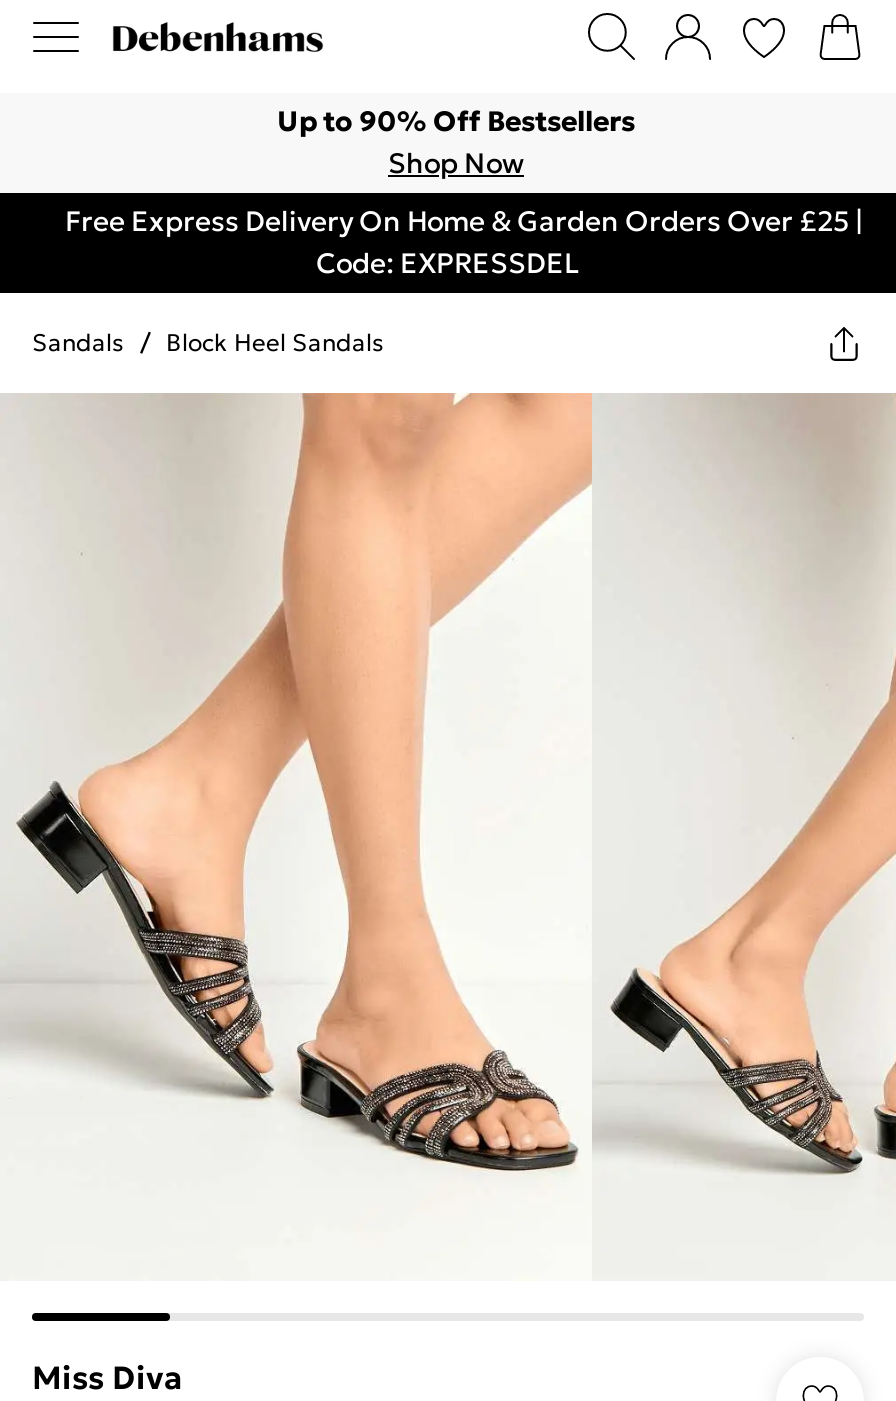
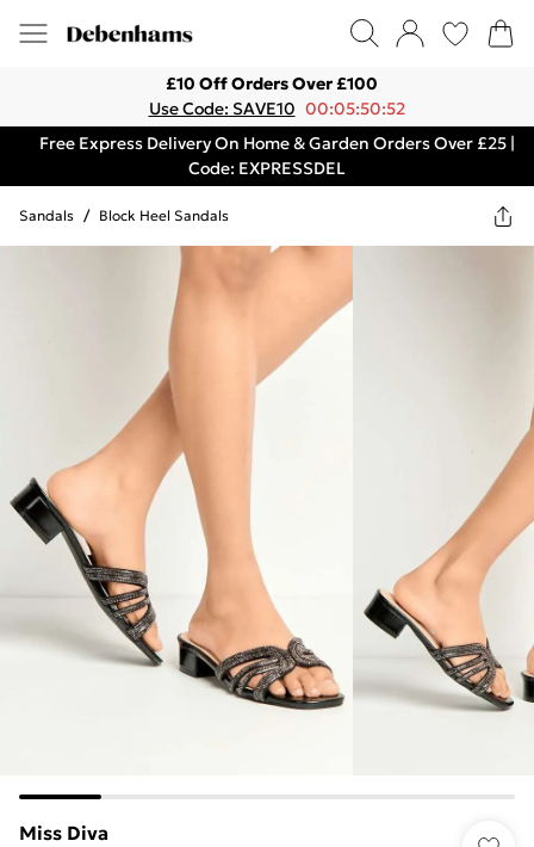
- Up to 90% Off Bestsellers
- Shop Now
+ £10 Off Orders Over £100
+ Use Code: SAVE10 00:05:50:52
